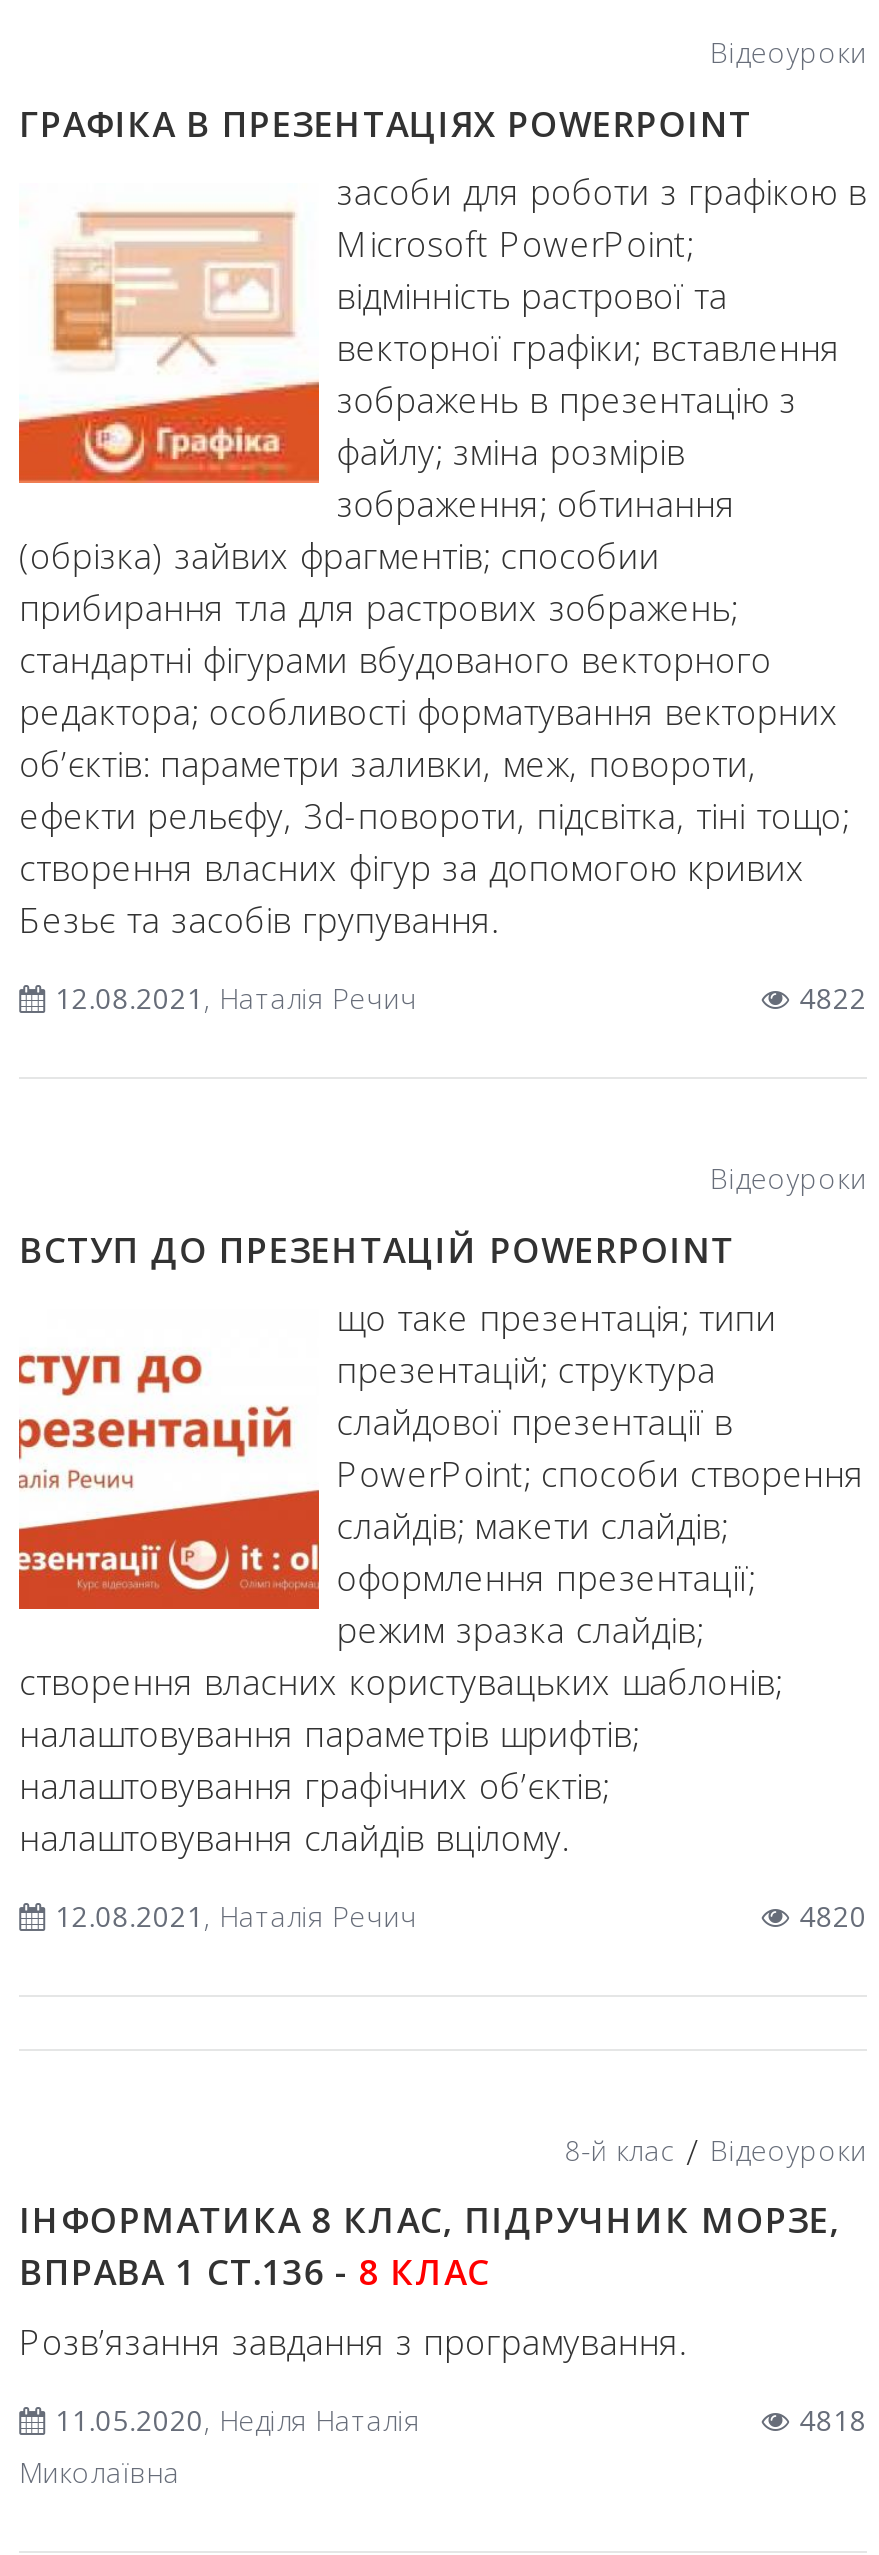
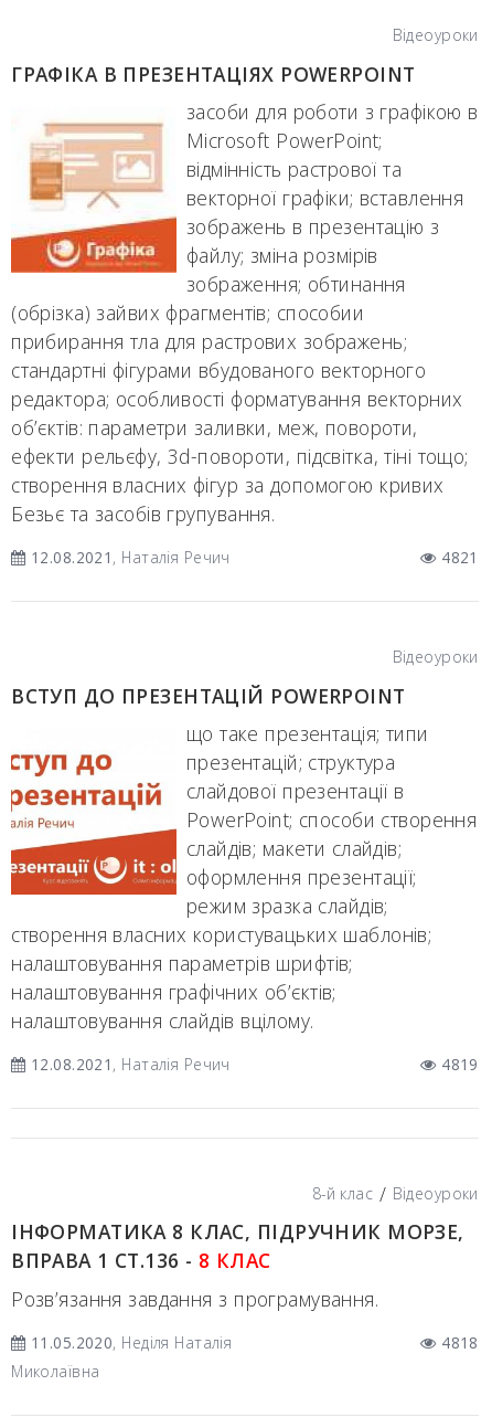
- 4822
+ 4821

- 4820
+ 4819
